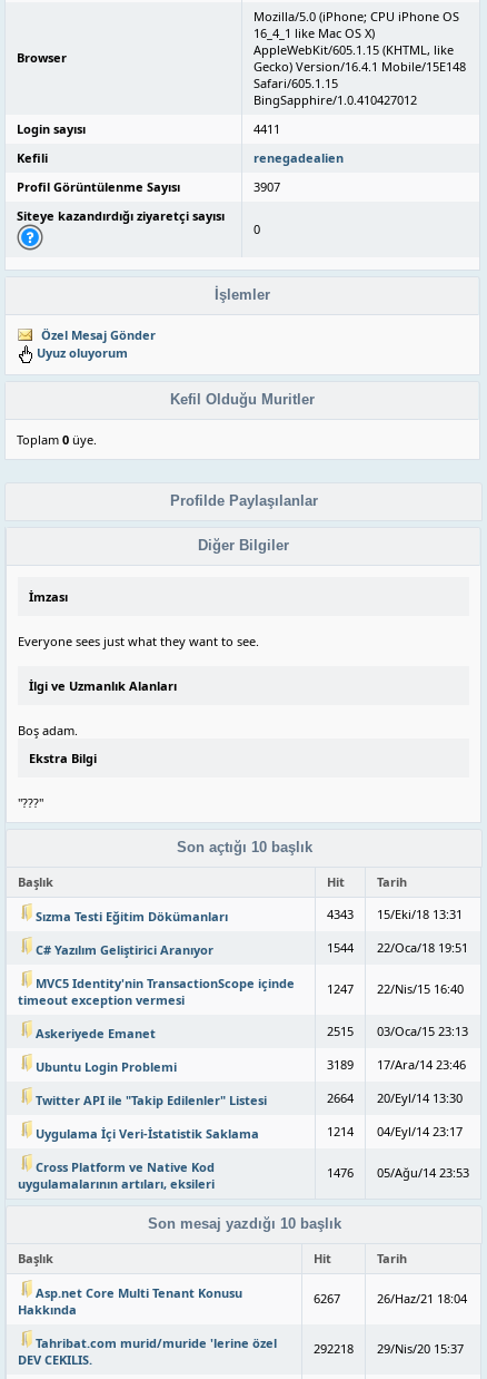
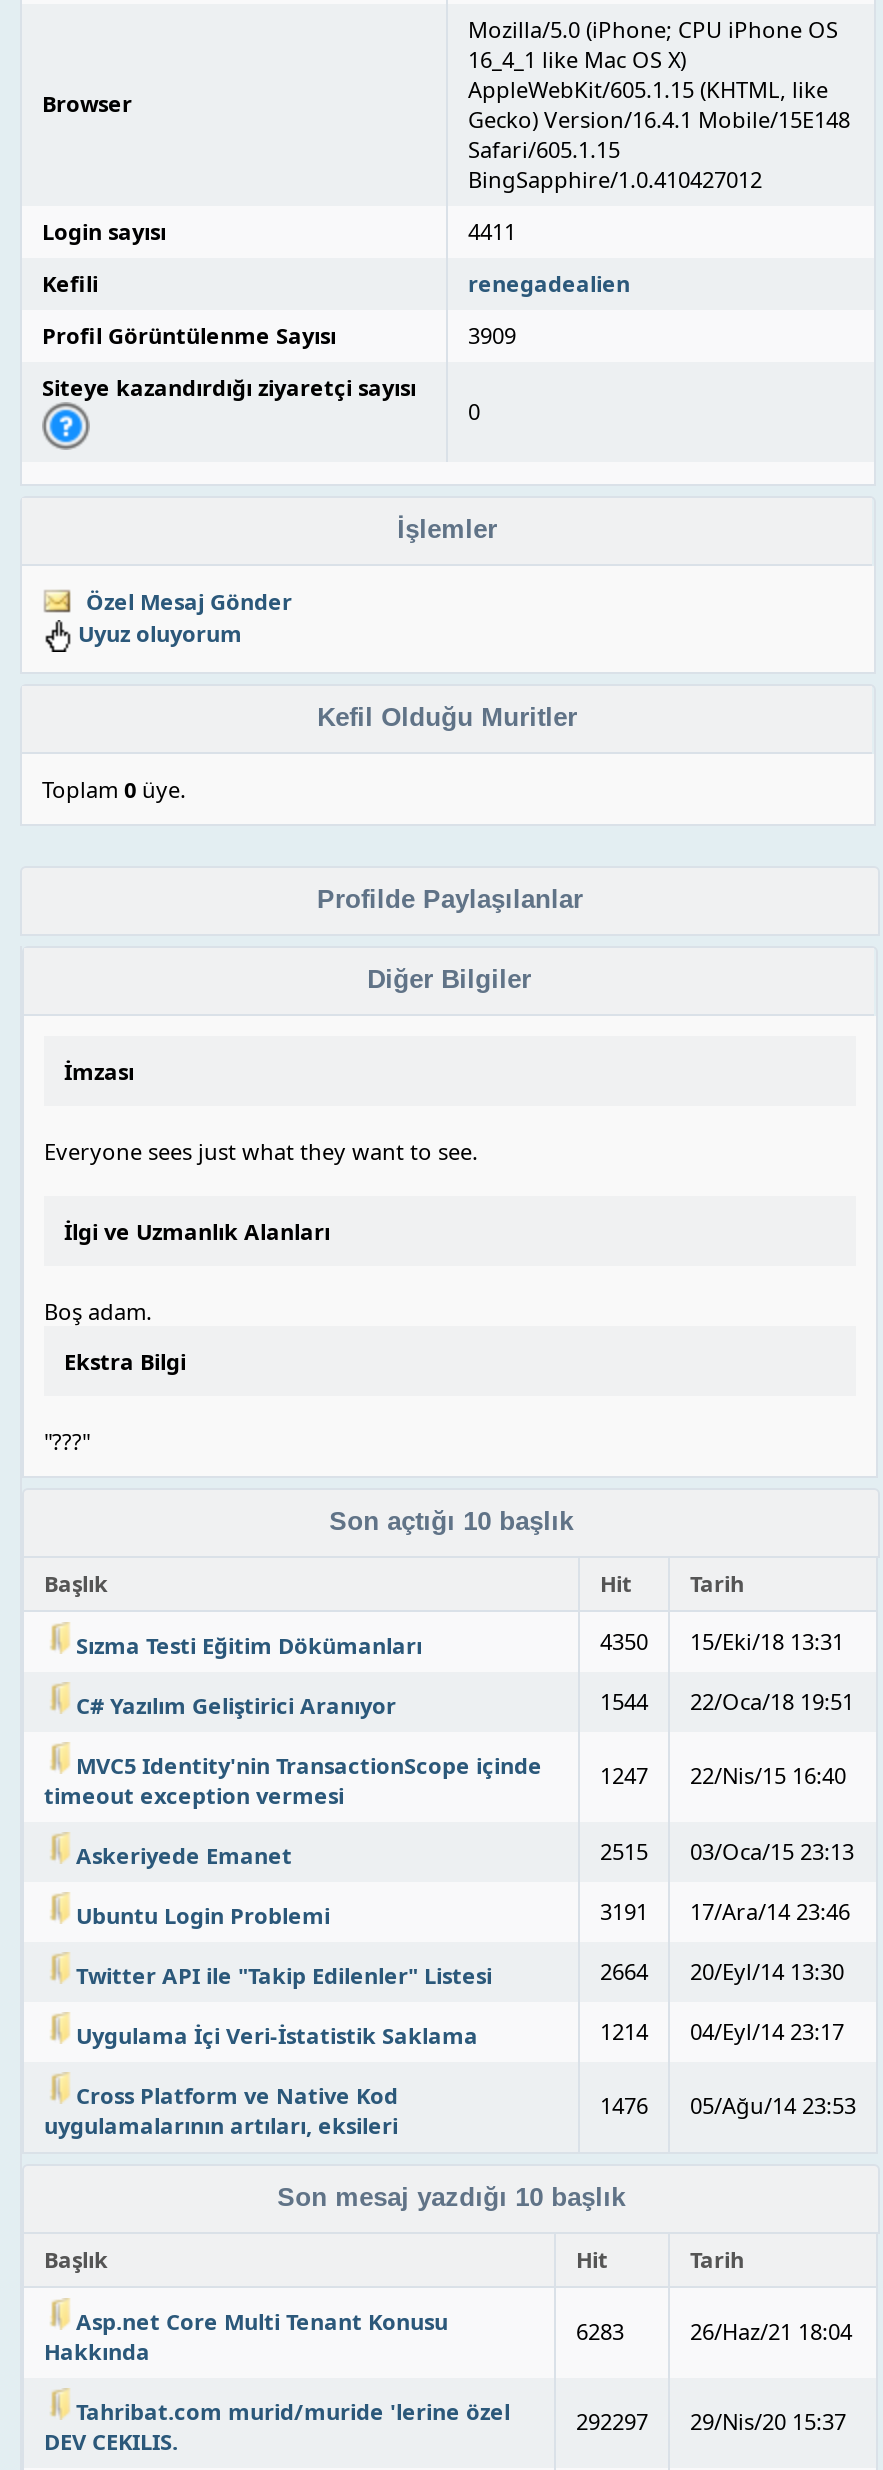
- 3907
+ 3909

- 4343 15/Eki/18 13:31
+ 4350 15/Eki/18 13:31

- 3189 17/Ara/14 23:46
+ 3191 17/Ara/14 23:46

- 6267
+ 6283

- 292218 29/Nis/20 15:37
+ 292297 29/Nis/20 15:37
